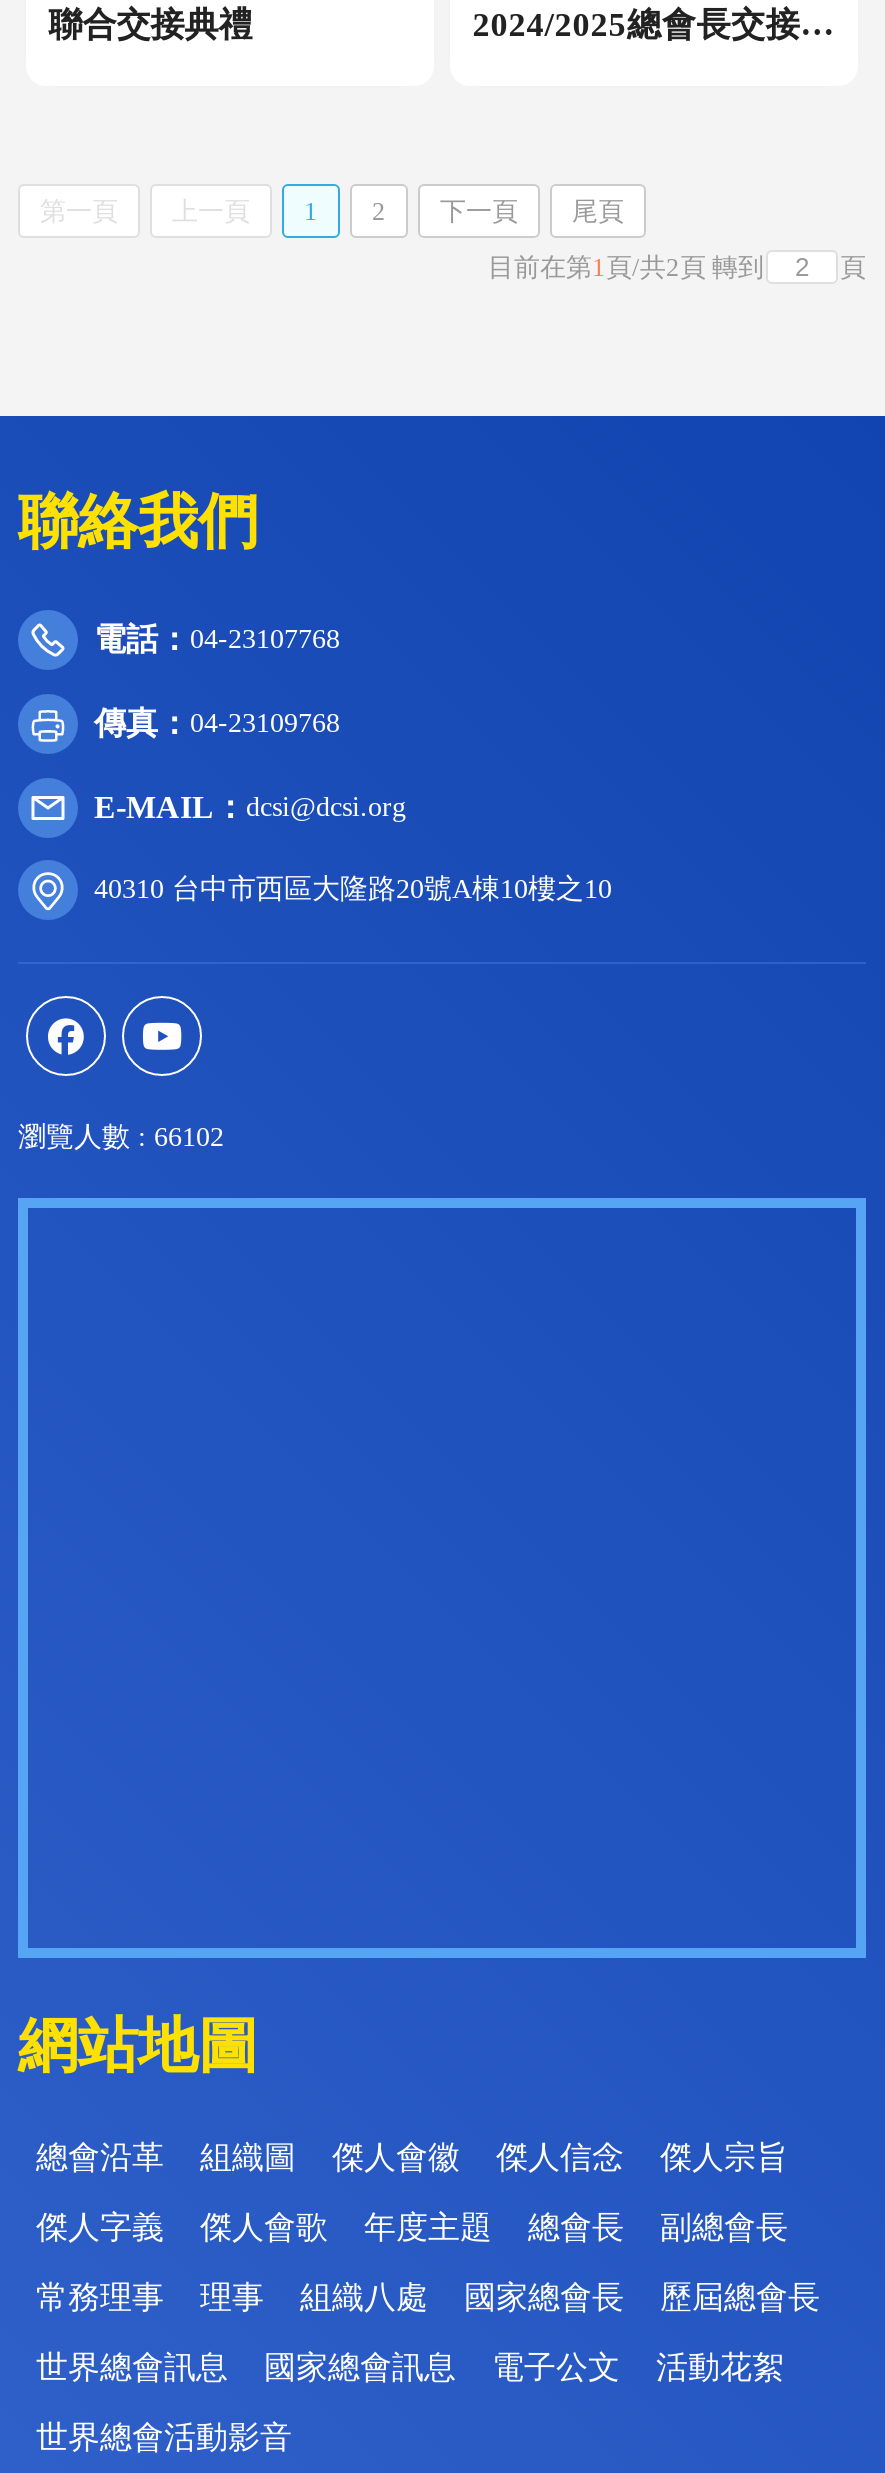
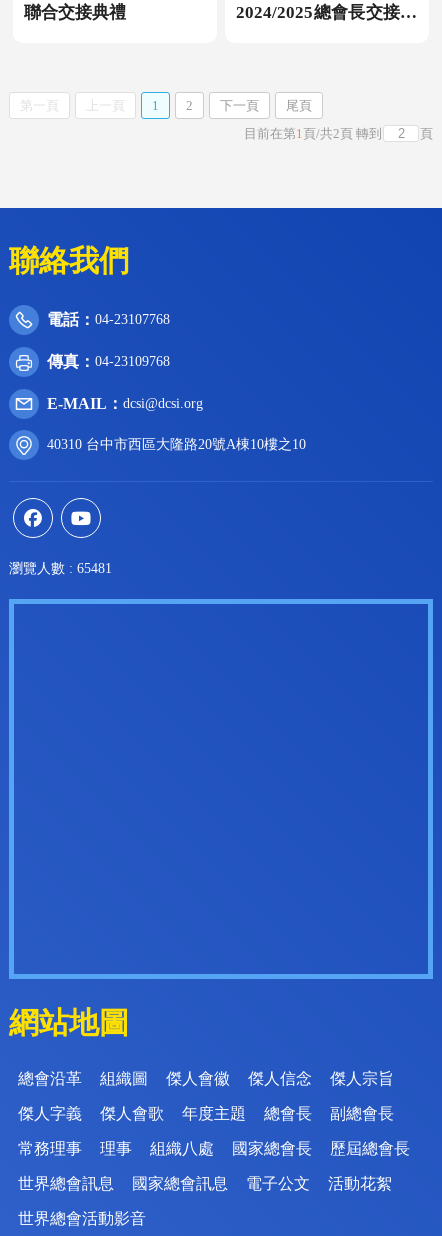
- 瀏覽人數 : 66102
+ 瀏覽人數 : 65481
